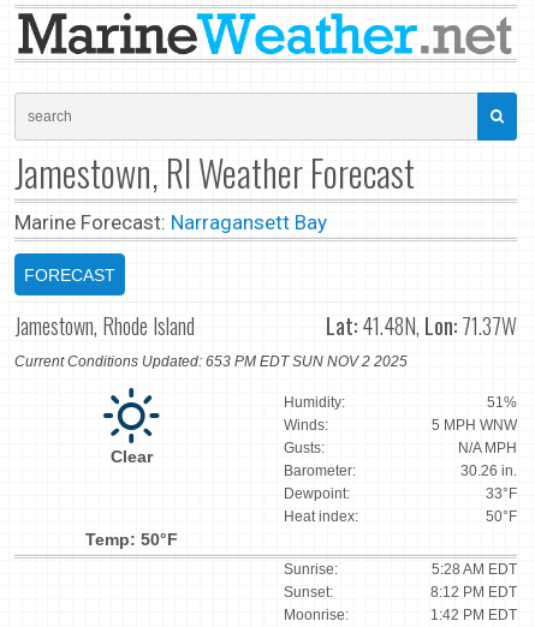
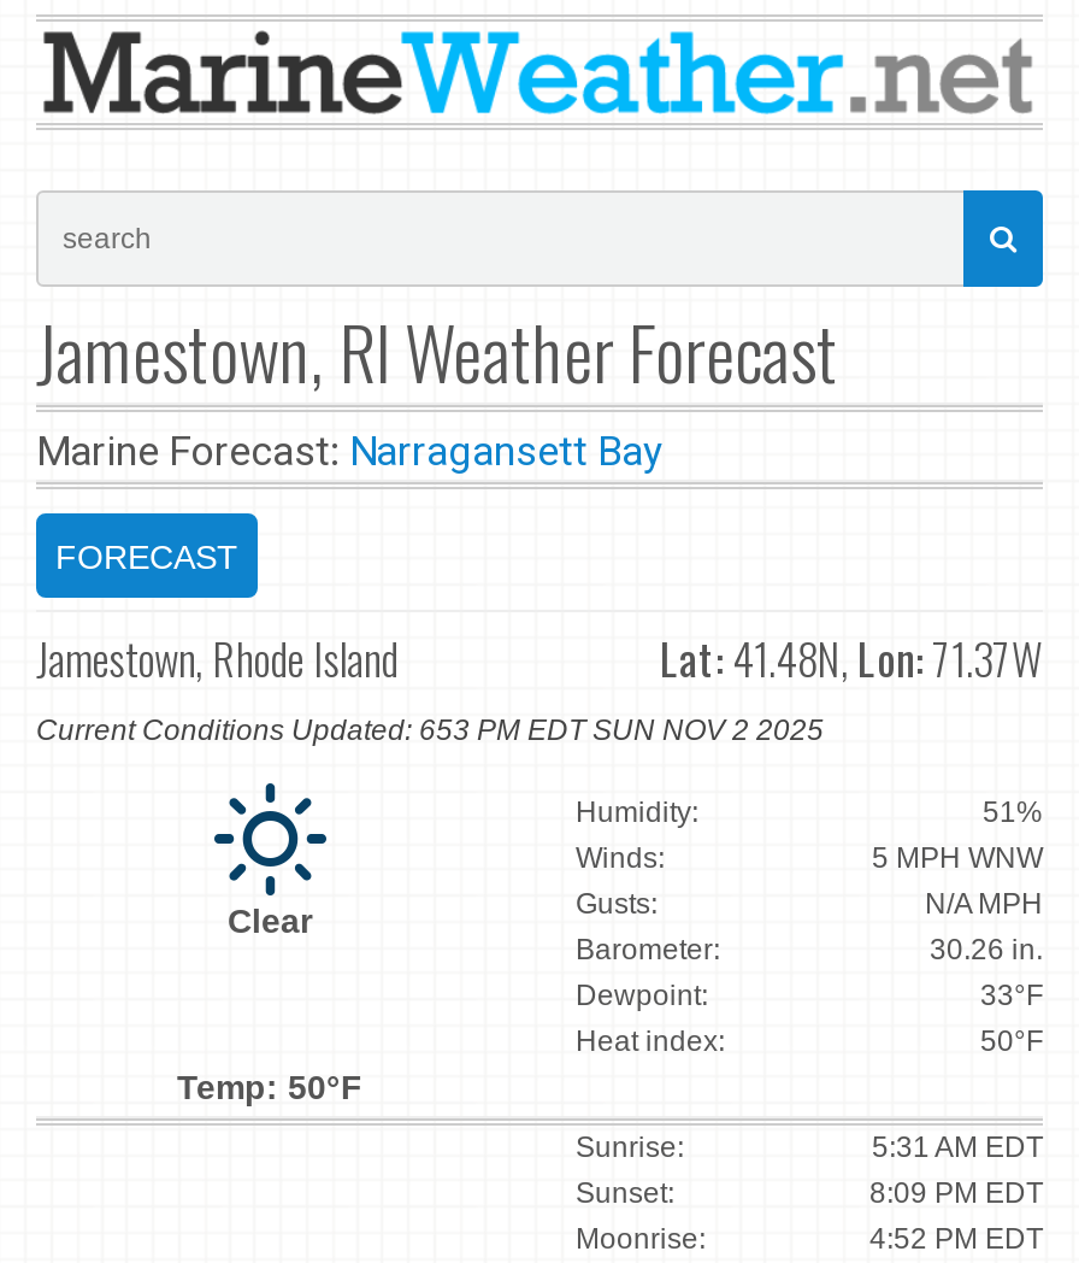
- 5:28 AM EDT
+ 5:31 AM EDT

- 8:12 PM EDT
+ 8:09 PM EDT

- 1:42 PM EDT
+ 4:52 PM EDT
